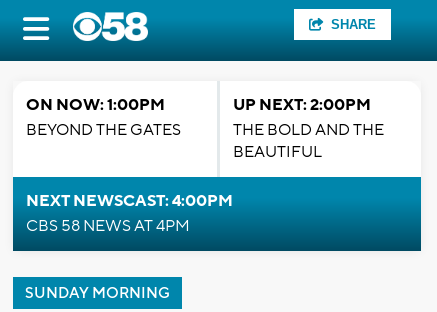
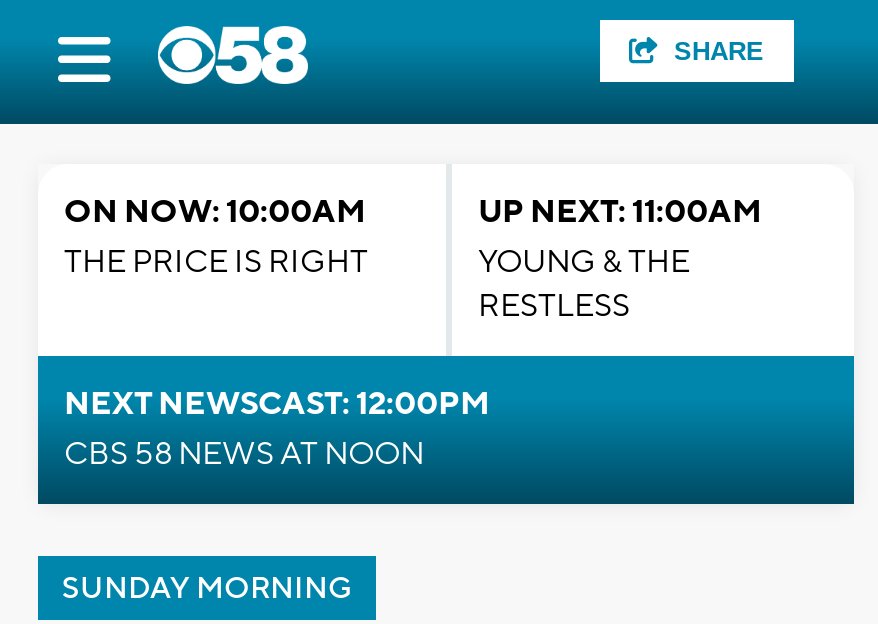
- ON NOW: 1:00PM
- BEYOND THE GATES
+ ON NOW: 10:00AM
+ THE PRICE IS RIGHT

- UP NEXT: 2:00PM
- THE BOLD AND THE
- BEAUTIFUL
+ UP NEXT: 11:00AM
+ YOUNG & THE
+ RESTLESS

- NEXT NEWSCAST: 4:00PM
- CBS 58 NEWS AT 4PM
+ NEXT NEWSCAST: 12:00PM
+ CBS 58 NEWS AT NOON
